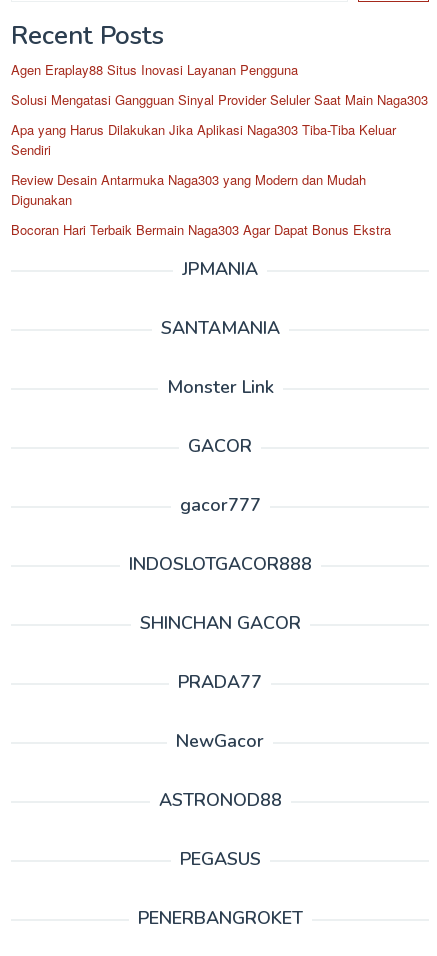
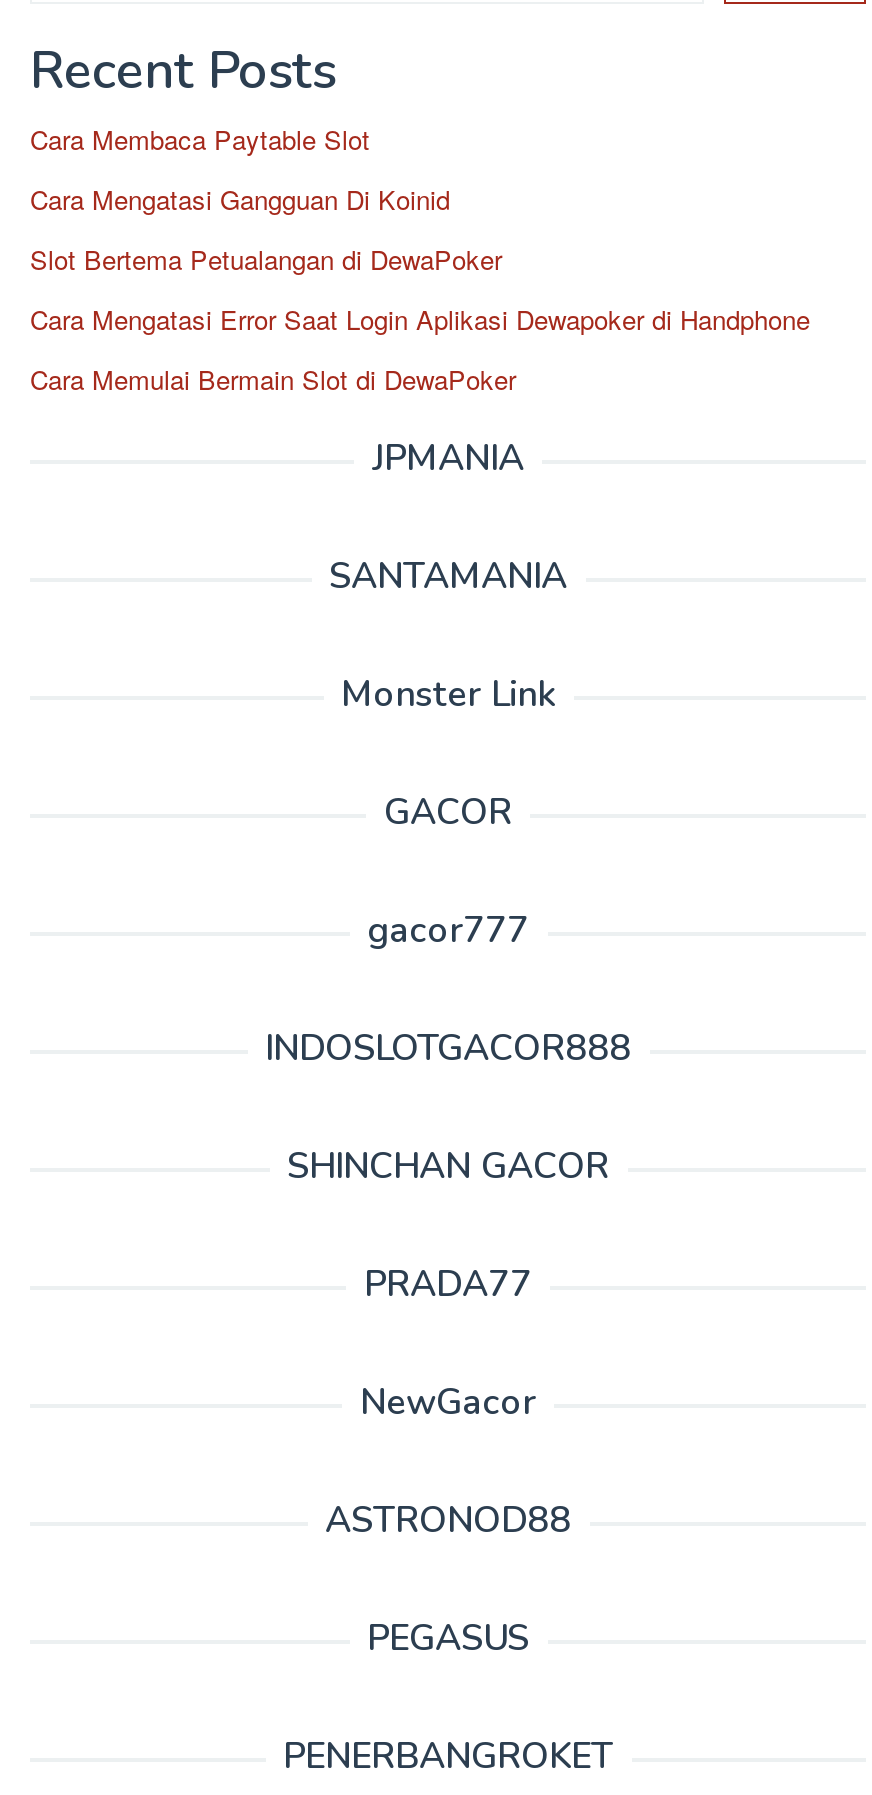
- Agen Eraplay88 Situs Inovasi Layanan Pengguna
+ Cara Membaca Paytable Slot

- Solusi Mengatasi Gangguan Sinyal Provider Seluler Saat Main Naga303
+ Cara Mengatasi Gangguan Di Koinid

- Apa yang Harus Dilakukan Jika Aplikasi Naga303 Tiba-Tiba Keluar
- Sendiri
+ Slot Bertema Petualangan di DewaPoker

- Review Desain Antarmuka Naga303 yang Modern dan Mudah
- Digunakan
+ Cara Mengatasi Error Saat Login Aplikasi Dewapoker di Handphone

- Bocoran Hari Terbaik Bermain Naga303 Agar Dapat Bonus Ekstra
+ Cara Memulai Bermain Slot di DewaPoker
